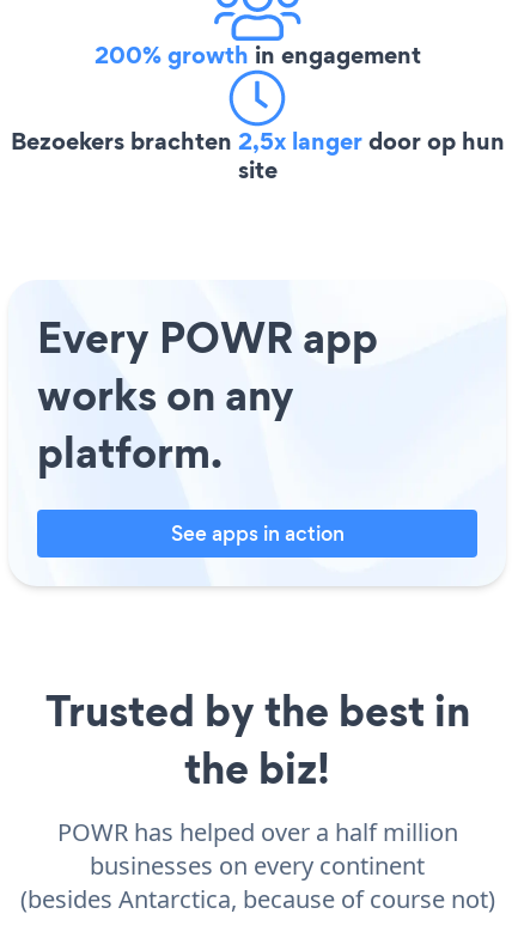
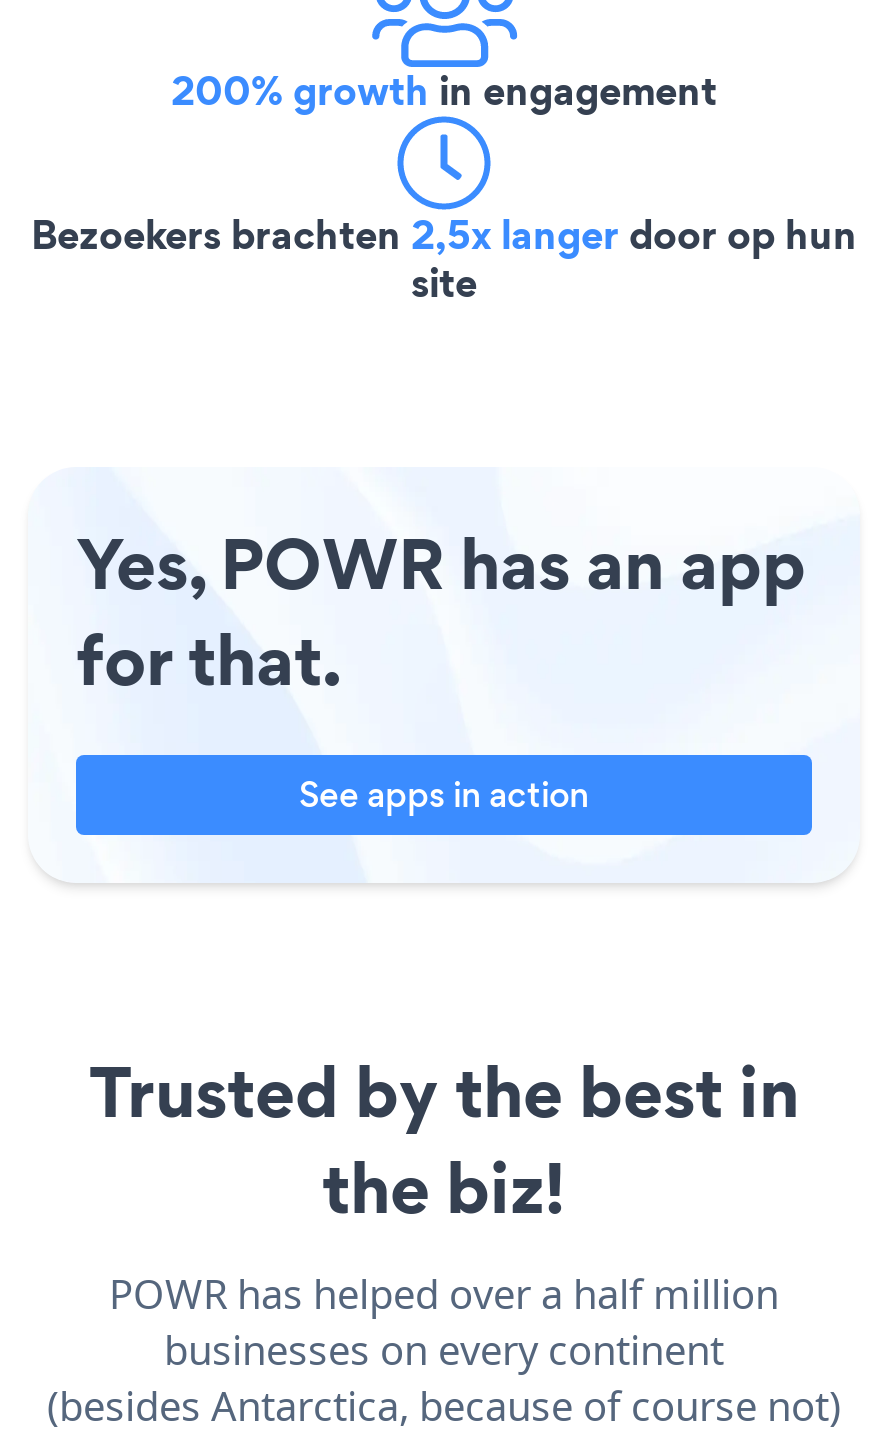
- Every POWR app
- works on any
- platform.
+ Yes, POWR has an app
+ for that.
